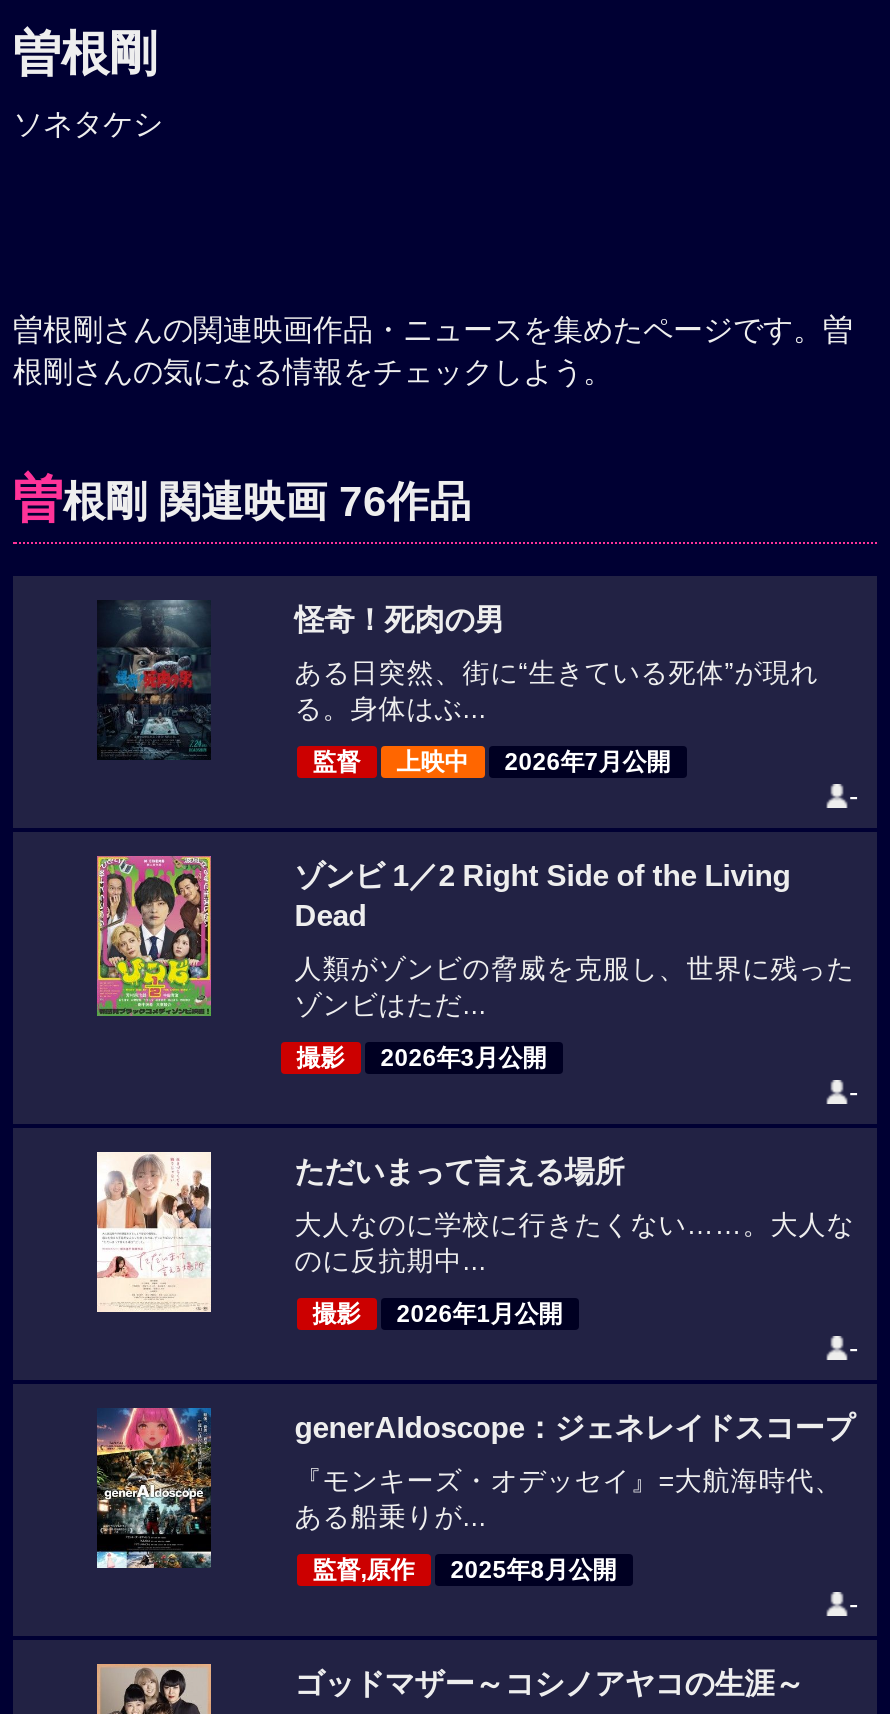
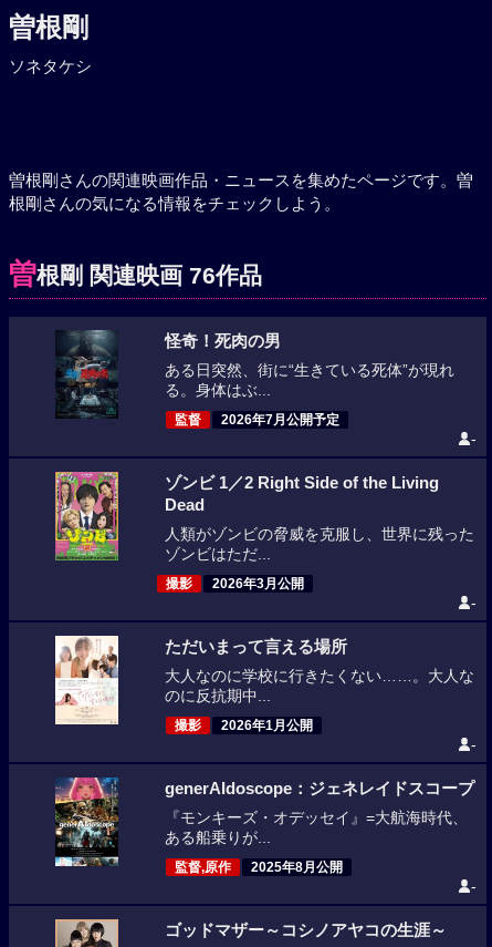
- 上映中
- 2026年7月公開
+ 2026年7月公開予定
